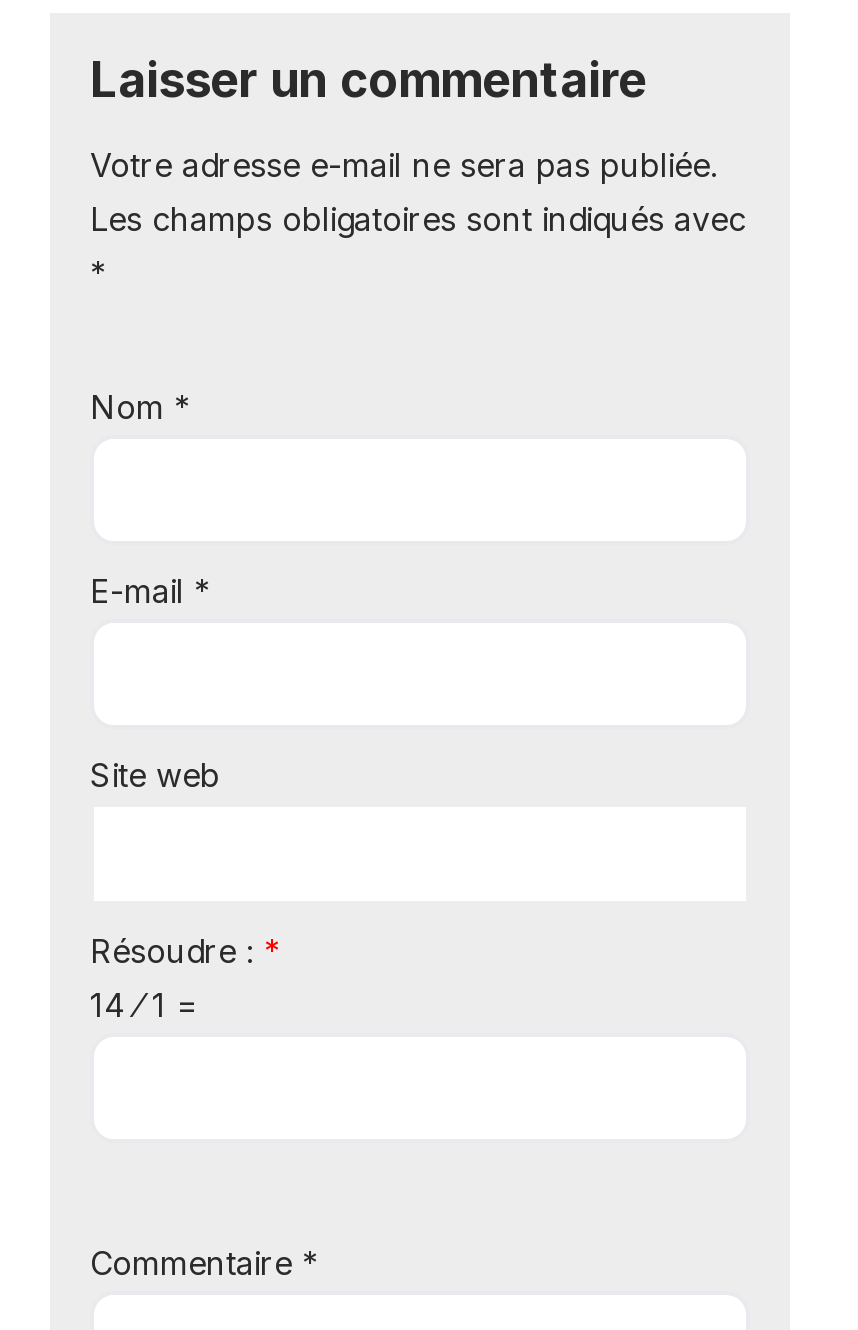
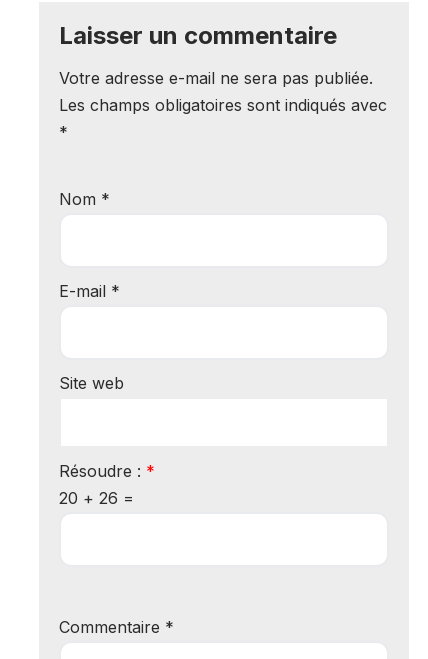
- 14 ⁄ 1 =
+ 20 + 26 =
